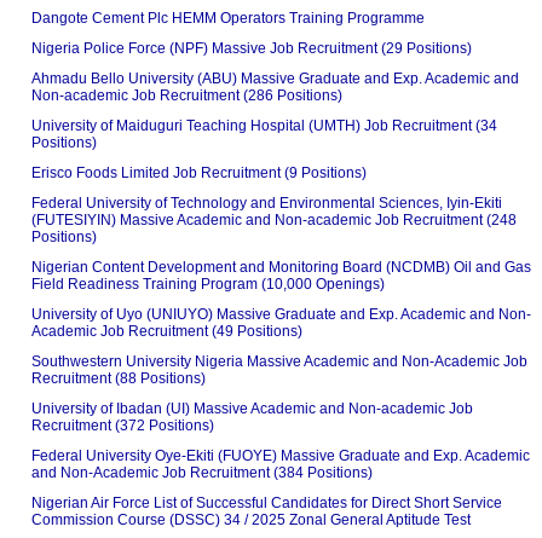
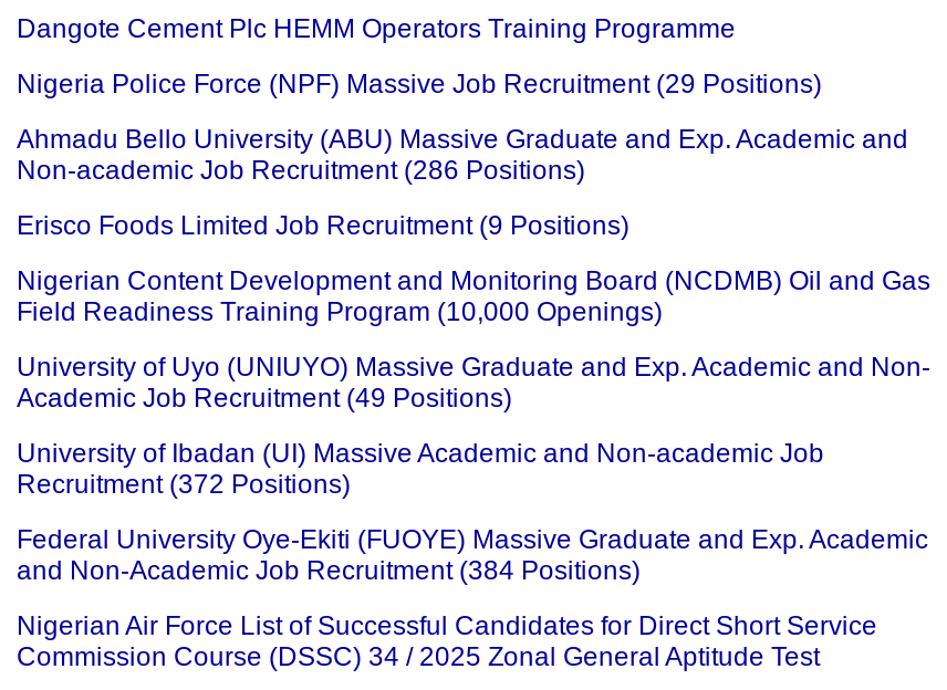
- University of Maiduguri Teaching Hospital (UMTH) Job Recruitment (34
- Positions)

- Federal University of Technology and Environmental Sciences, Iyin-Ekiti
- (FUTESIYIN) Massive Academic and Non-academic Job Recruitment (248
- Positions)

- Southwestern University Nigeria Massive Academic and Non-Academic Job
- Recruitment (88 Positions)
